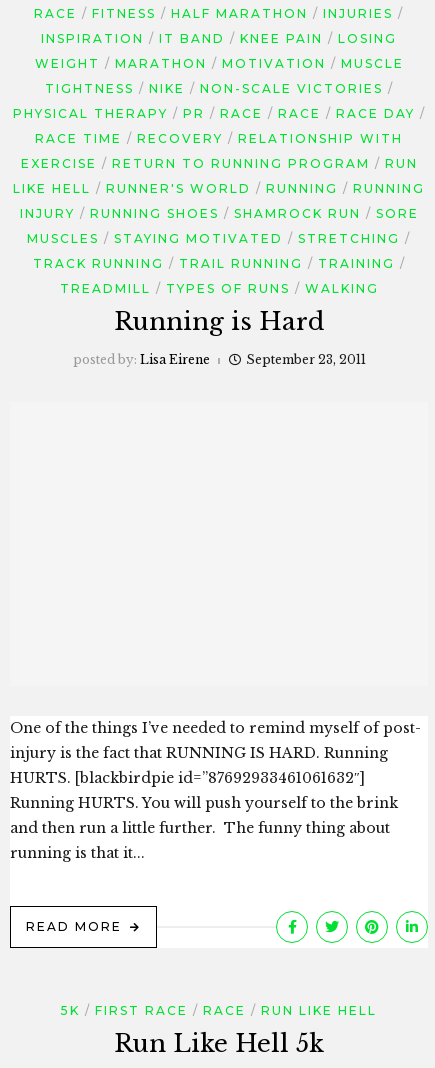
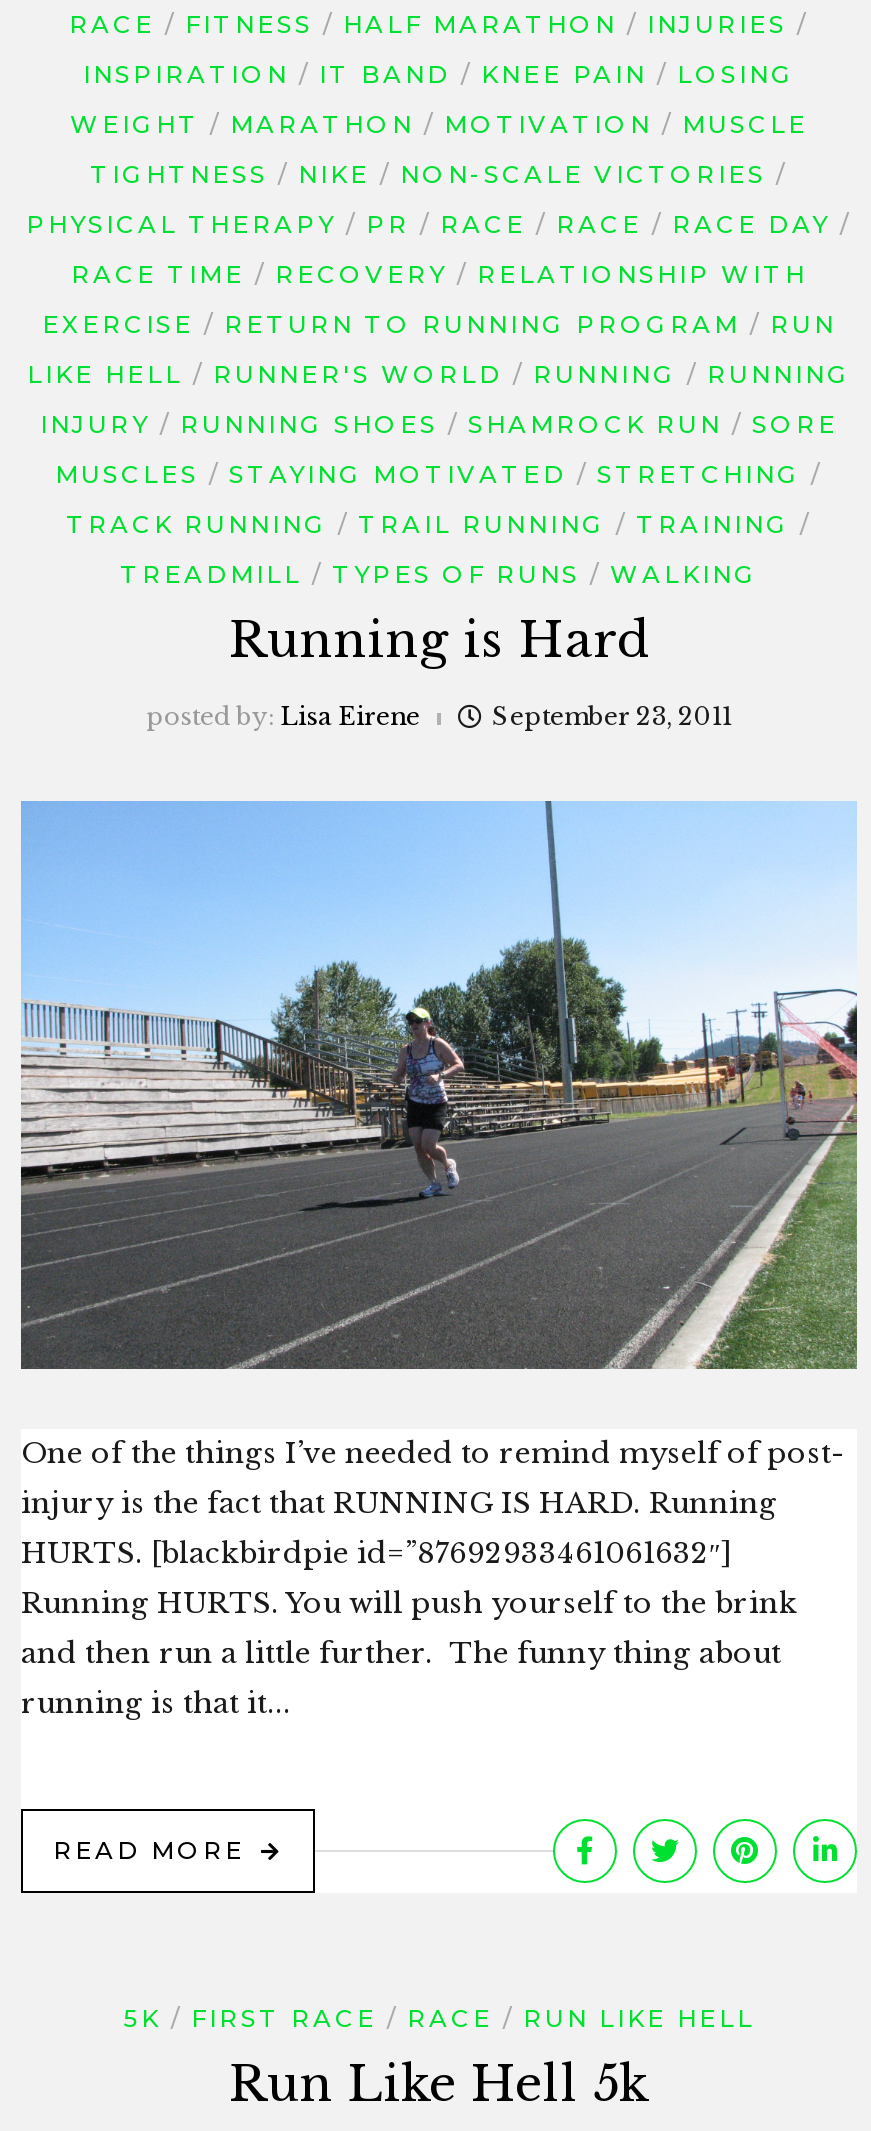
+ [image]
